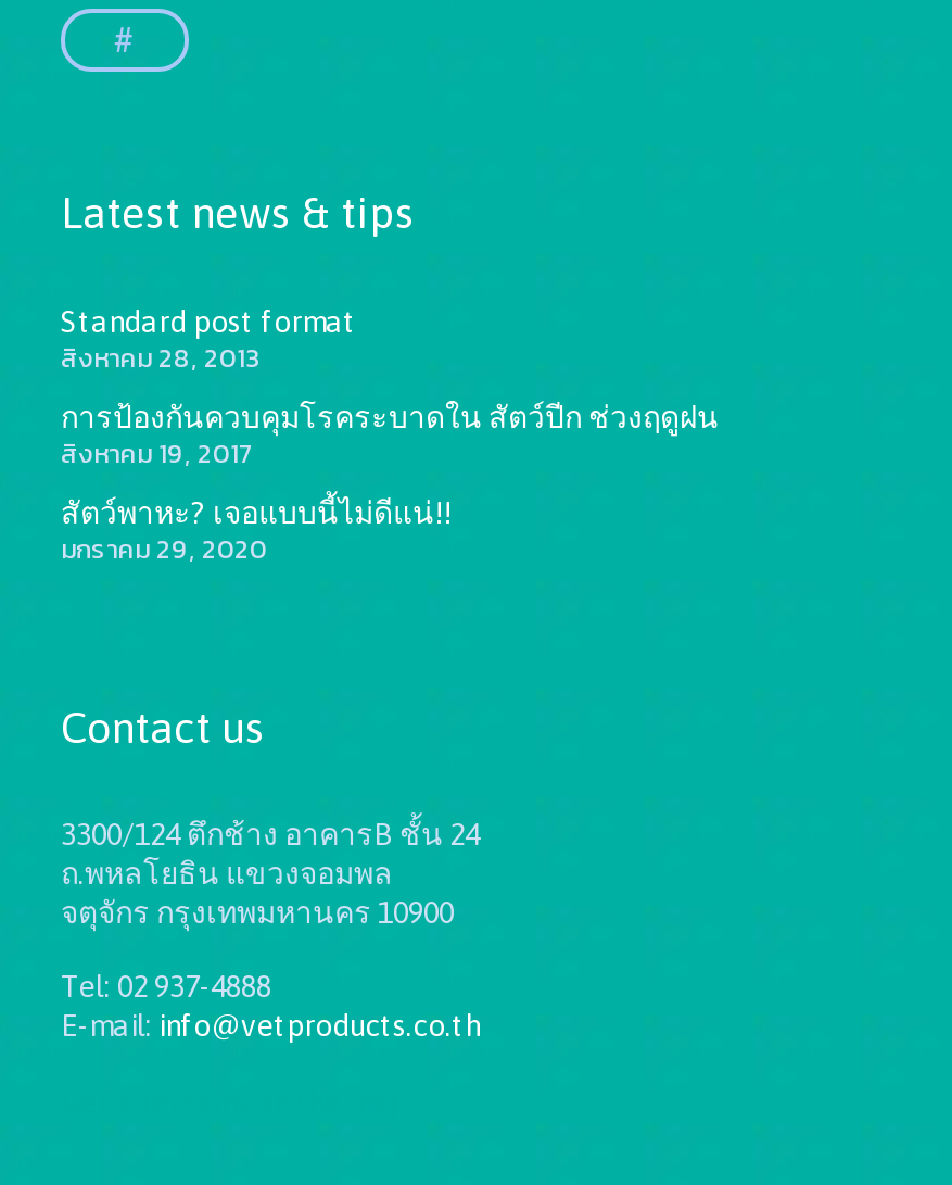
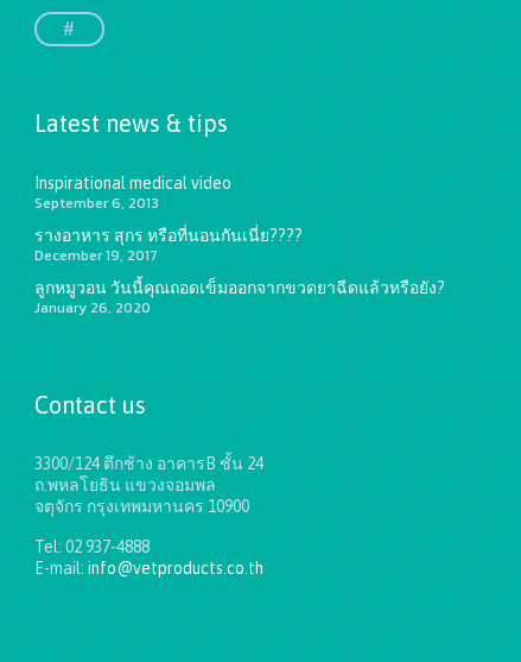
- Standard post format
- สิงหาคม 28, 2013
+ Inspirational medical video
+ September 6, 2013

- การป้องกันควบคุมโรคระบาดใน สัตว์ปีก ช่วงฤดูฝน
- สิงหาคม 19, 2017
+ รางอาหาร สุกร หรือที่นอนกันเนี่ย????
+ December 19, 2017

- สัตว์พาหะ? เจอแบบนี้ไม่ดีแน่!!
- มกราคม 29, 2020
+ ลูกหมูวอน วันนี้คุณถอดเข็มออกจากขวดยาฉีดแล้วหรือยัง?
+ January 26, 2020
